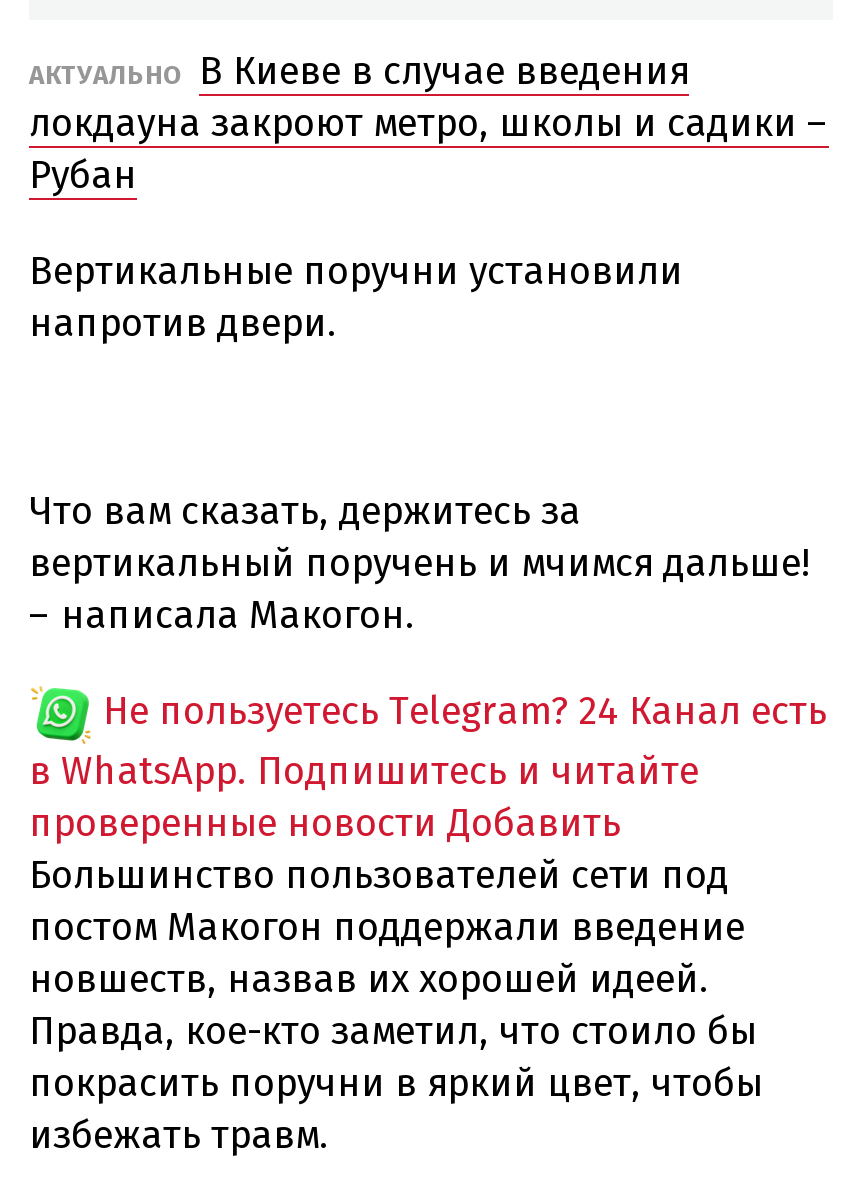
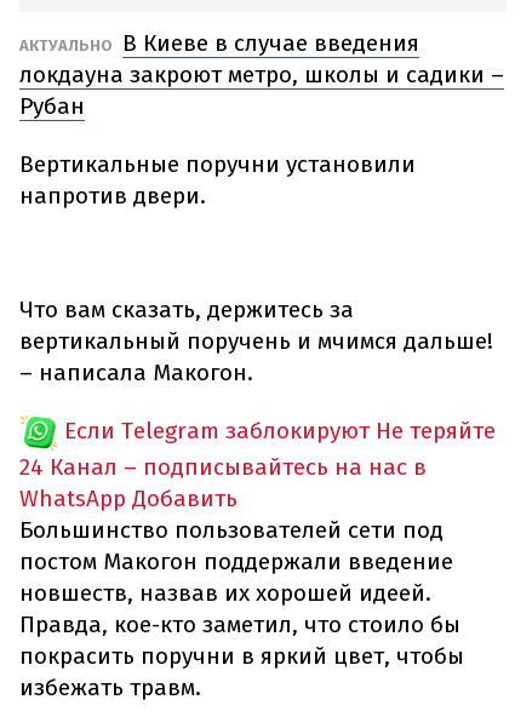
- Не пользуетесь Telegram? 24 Канал есть
- в WhatsApp. Подпишитесь и читайте
- проверенные новости Добавить
+ Если Telegram заблокируют Не теряйте
+ 24 Канал – подписывайтесь на нас в
+ WhatsApp Добавить
